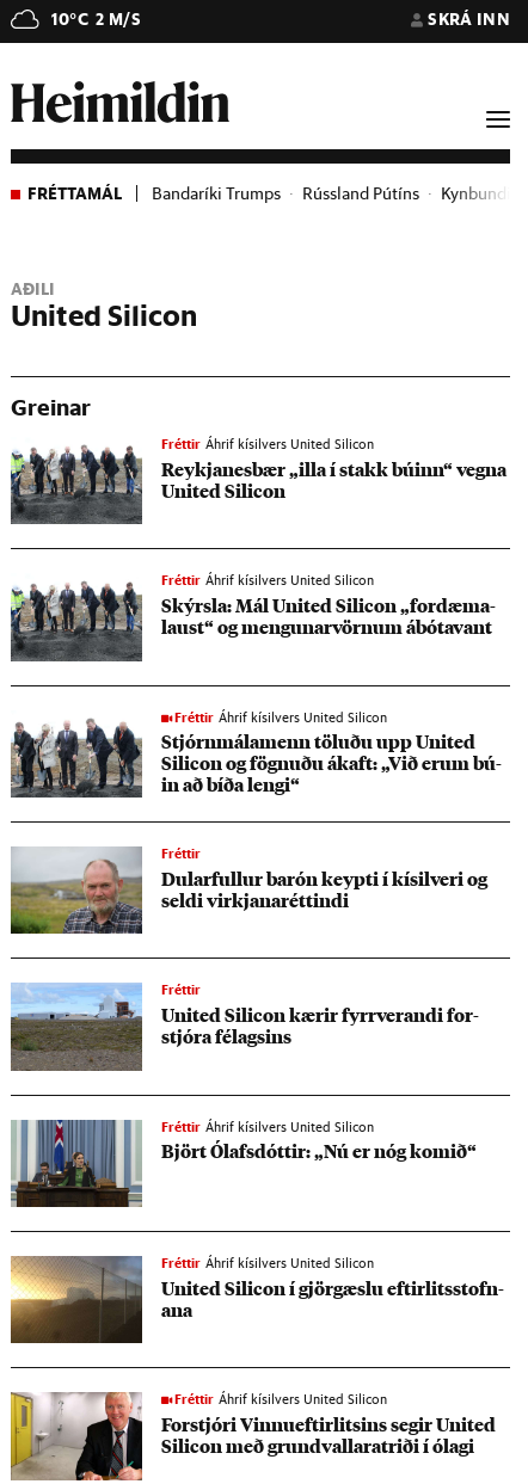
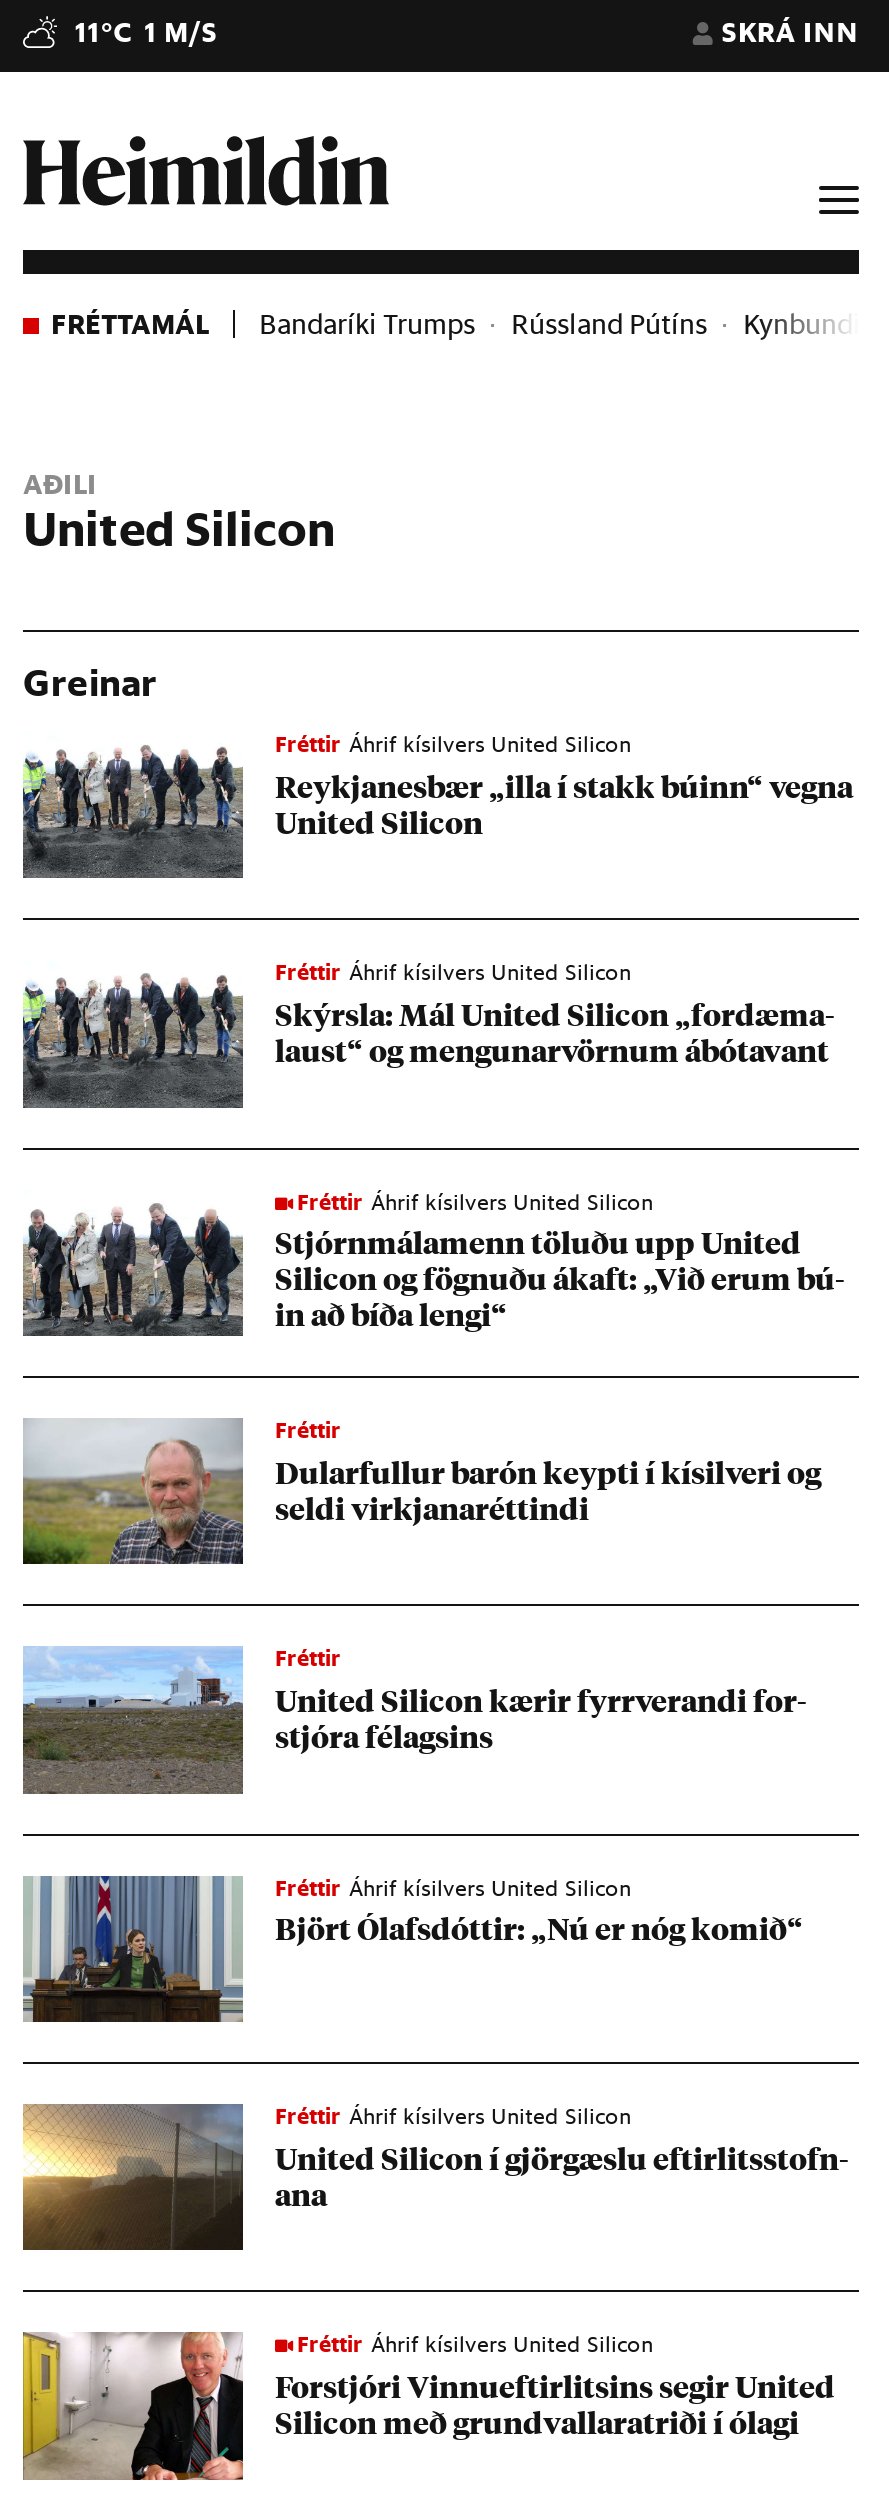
- 10°C 2 M/S
+ 11°C 1 M/S
